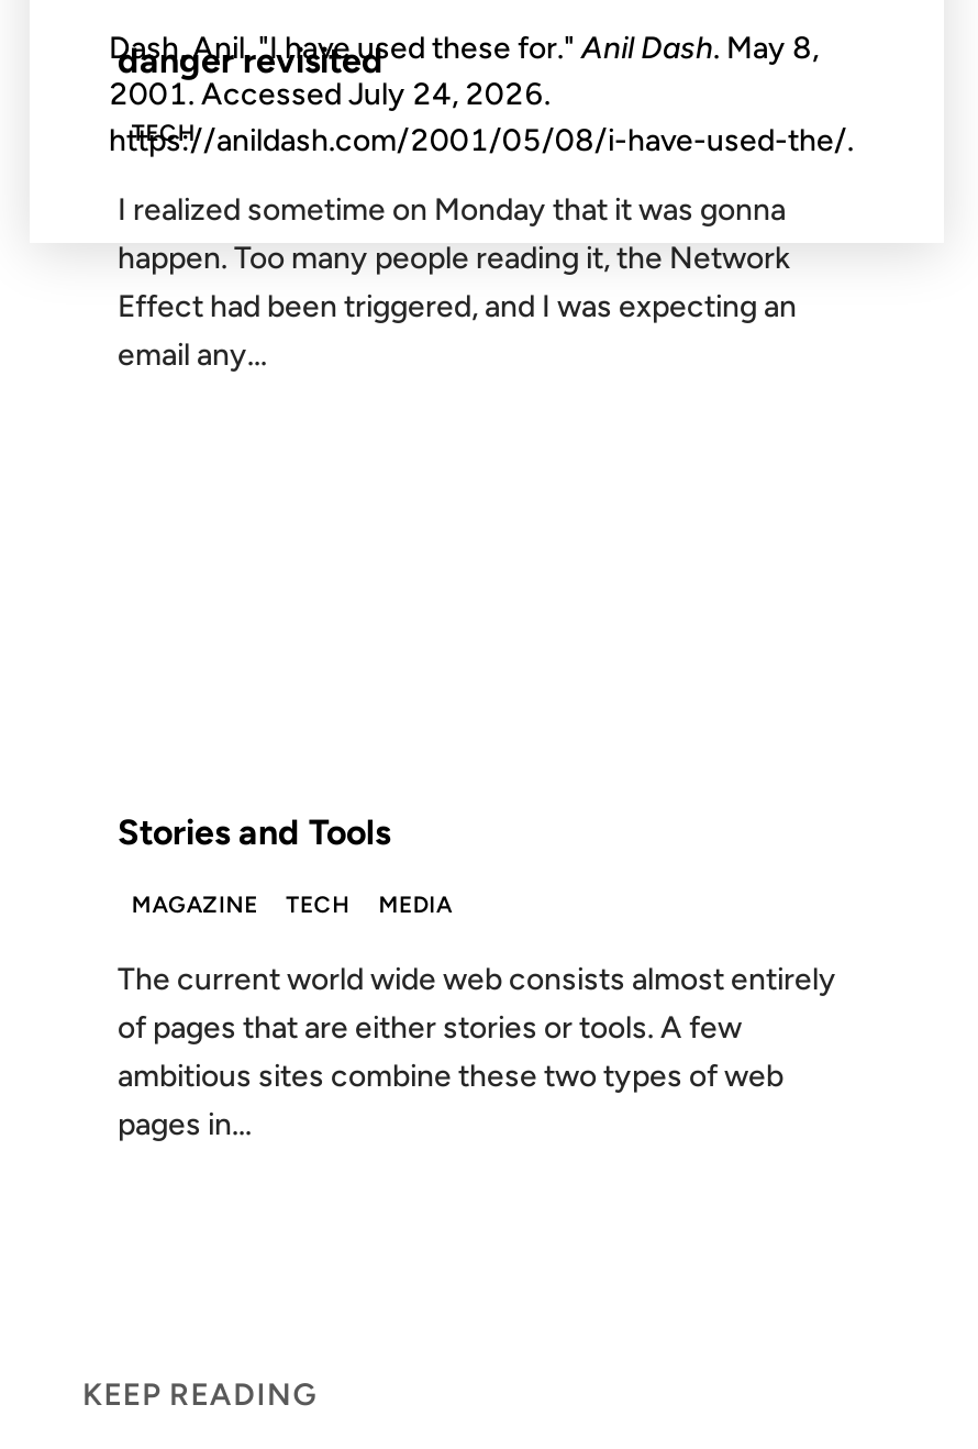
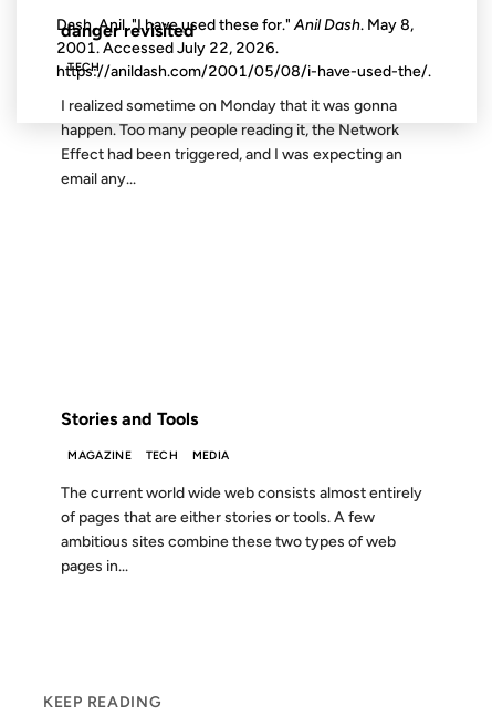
- 2001. Accessed July 24, 2026.
+ 2001. Accessed July 22, 2026.
